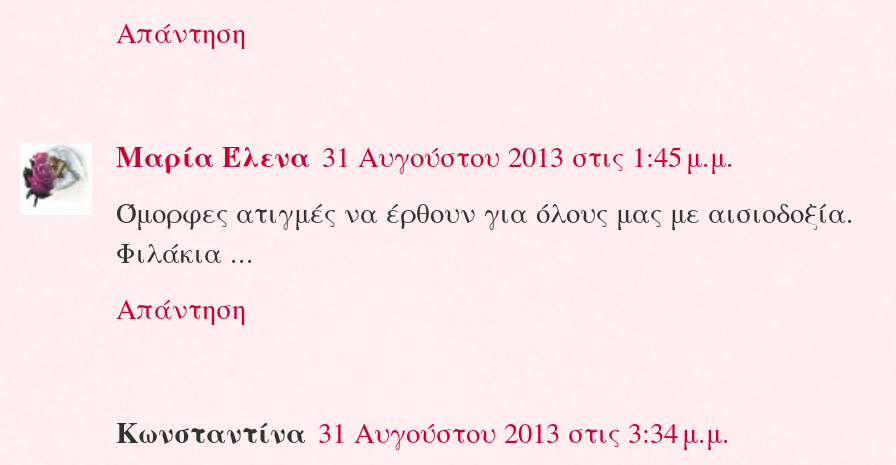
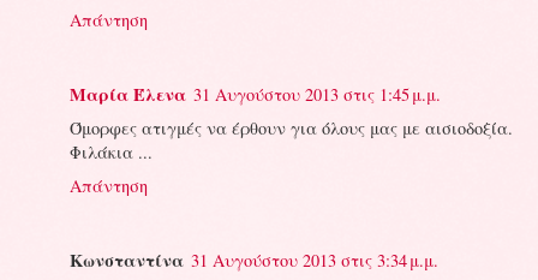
- [image]
